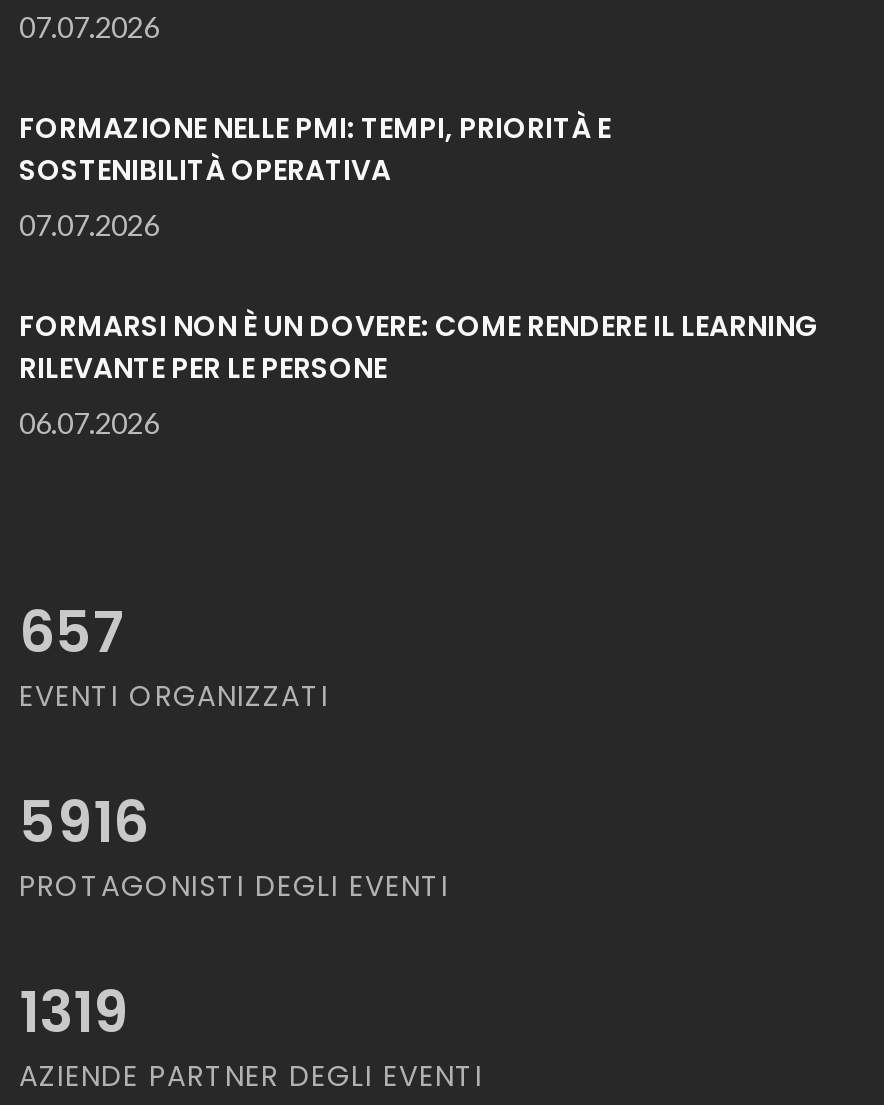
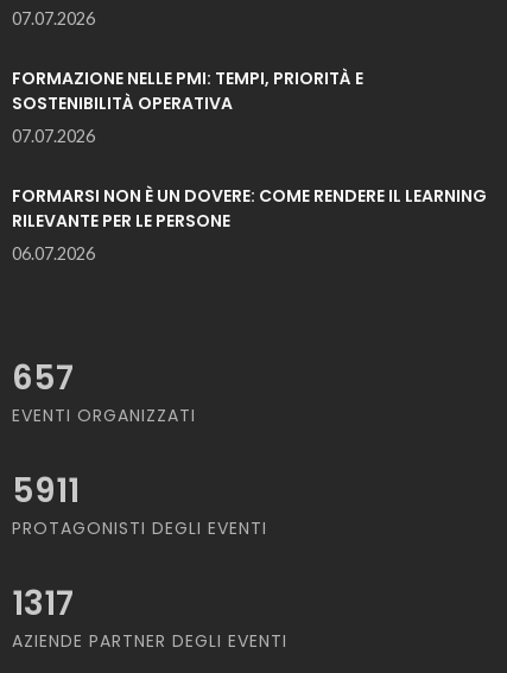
- 5916
+ 5911

- 1319
+ 1317
